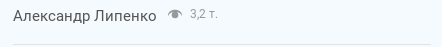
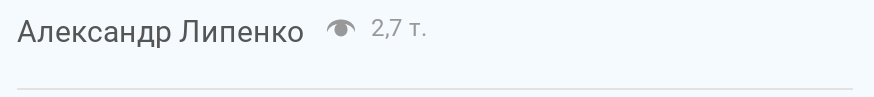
- 3,2 т.
+ 2,7 т.
